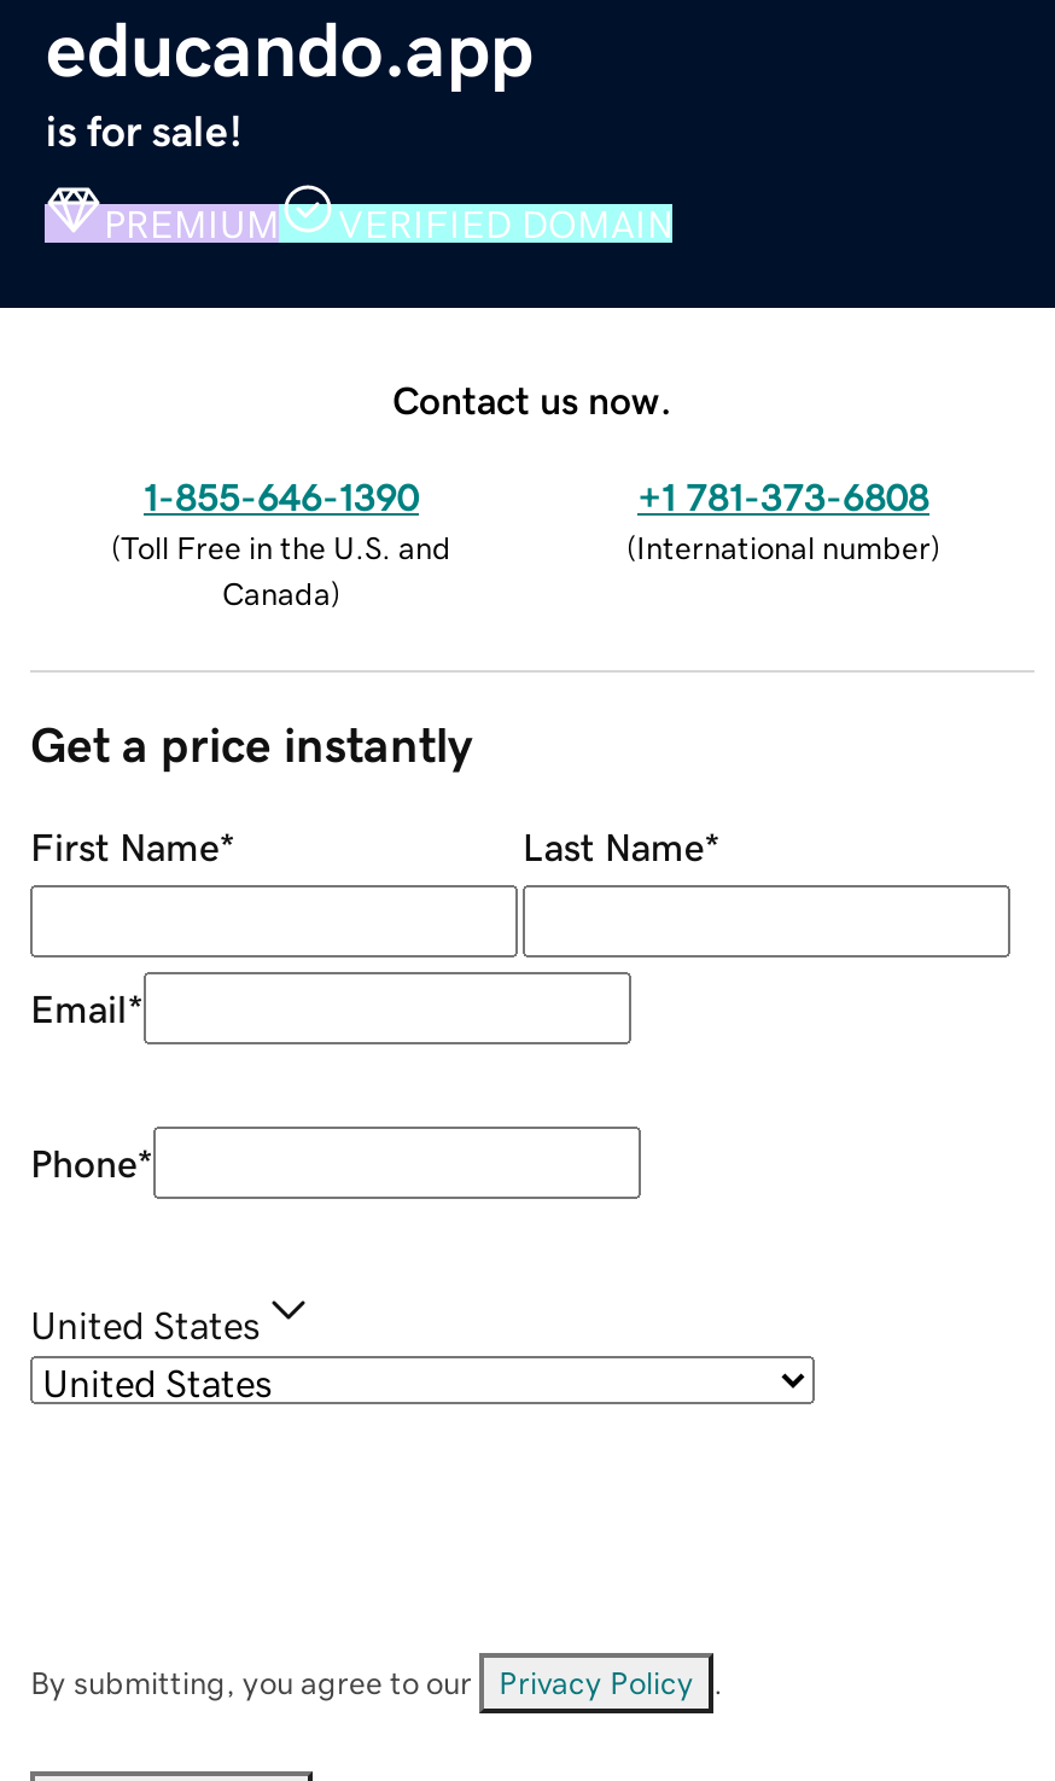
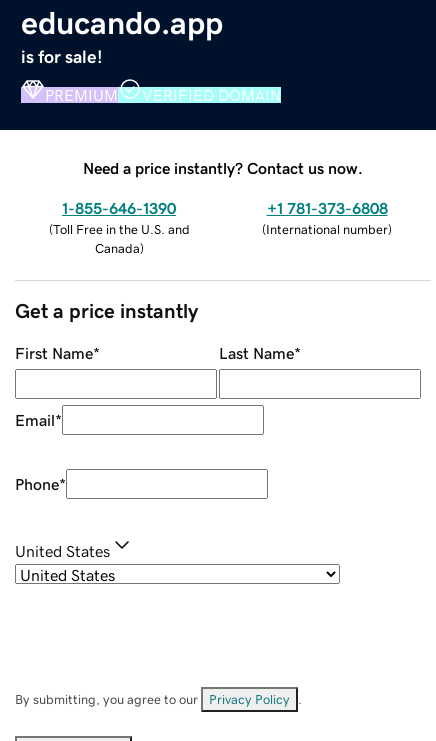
- Contact us now.
+ Need a price instantly? Contact us now.
